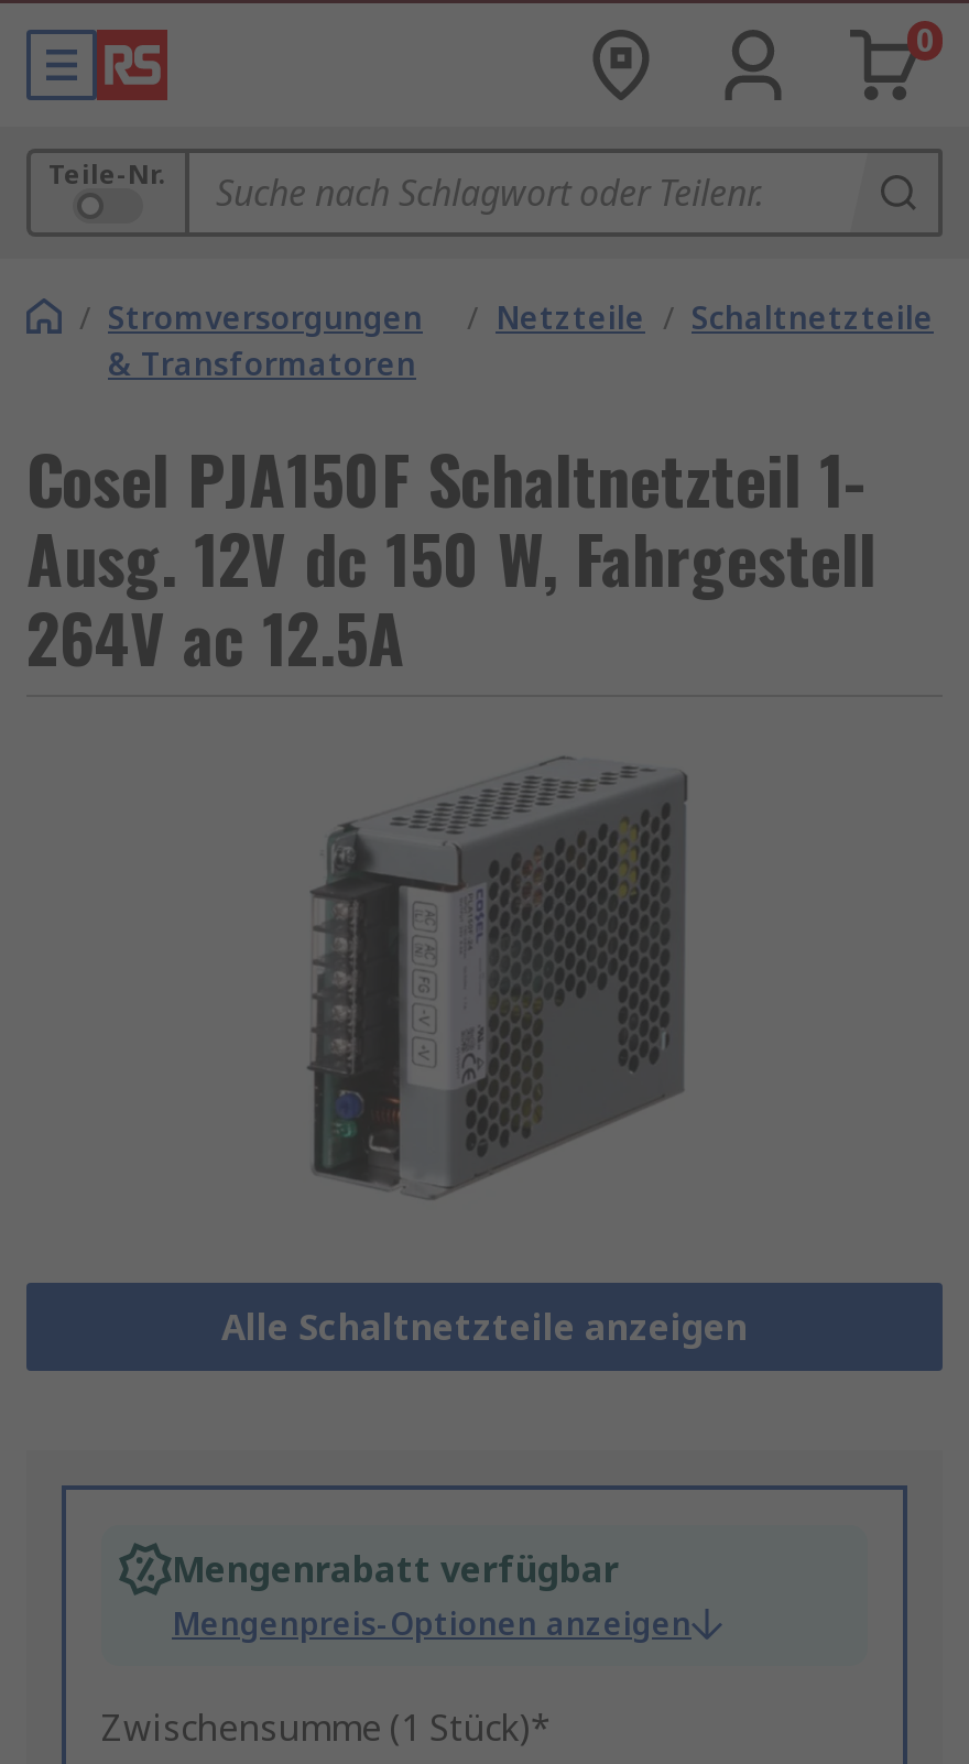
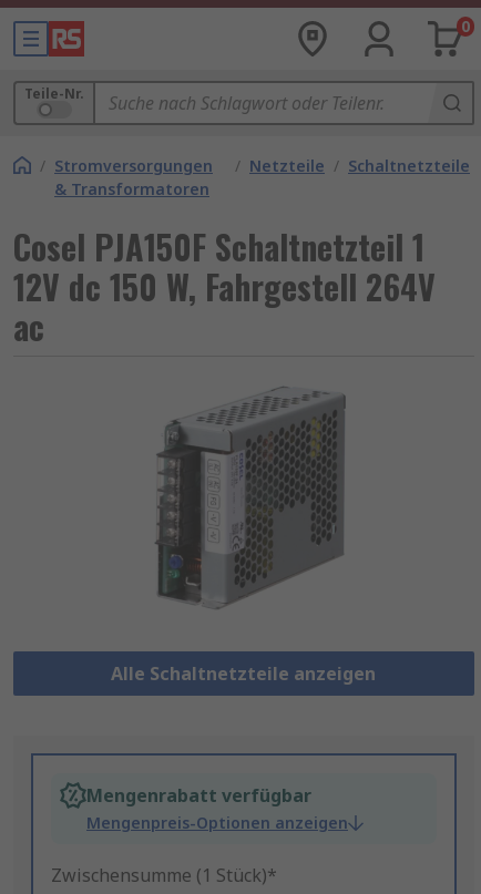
- Cosel PJA150F Schaltnetzteil 1-
- Ausg. 12V dc 150 W, Fahrgestell
- 264V ac 12.5A
+ Cosel PJA150F Schaltnetzteil 1
+ 12V dc 150 W, Fahrgestell 264V
+ ac
